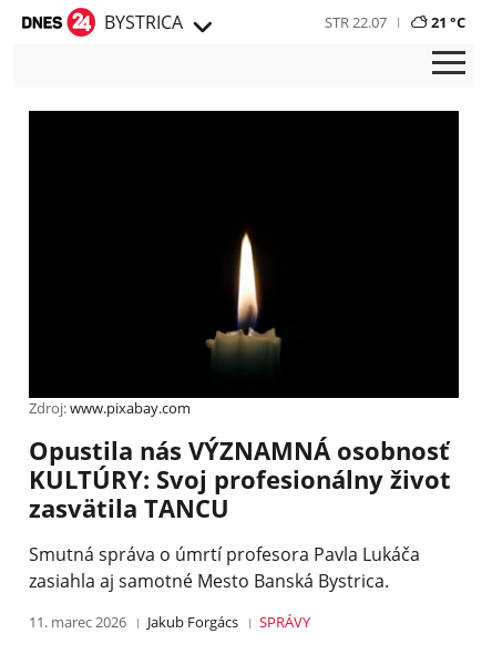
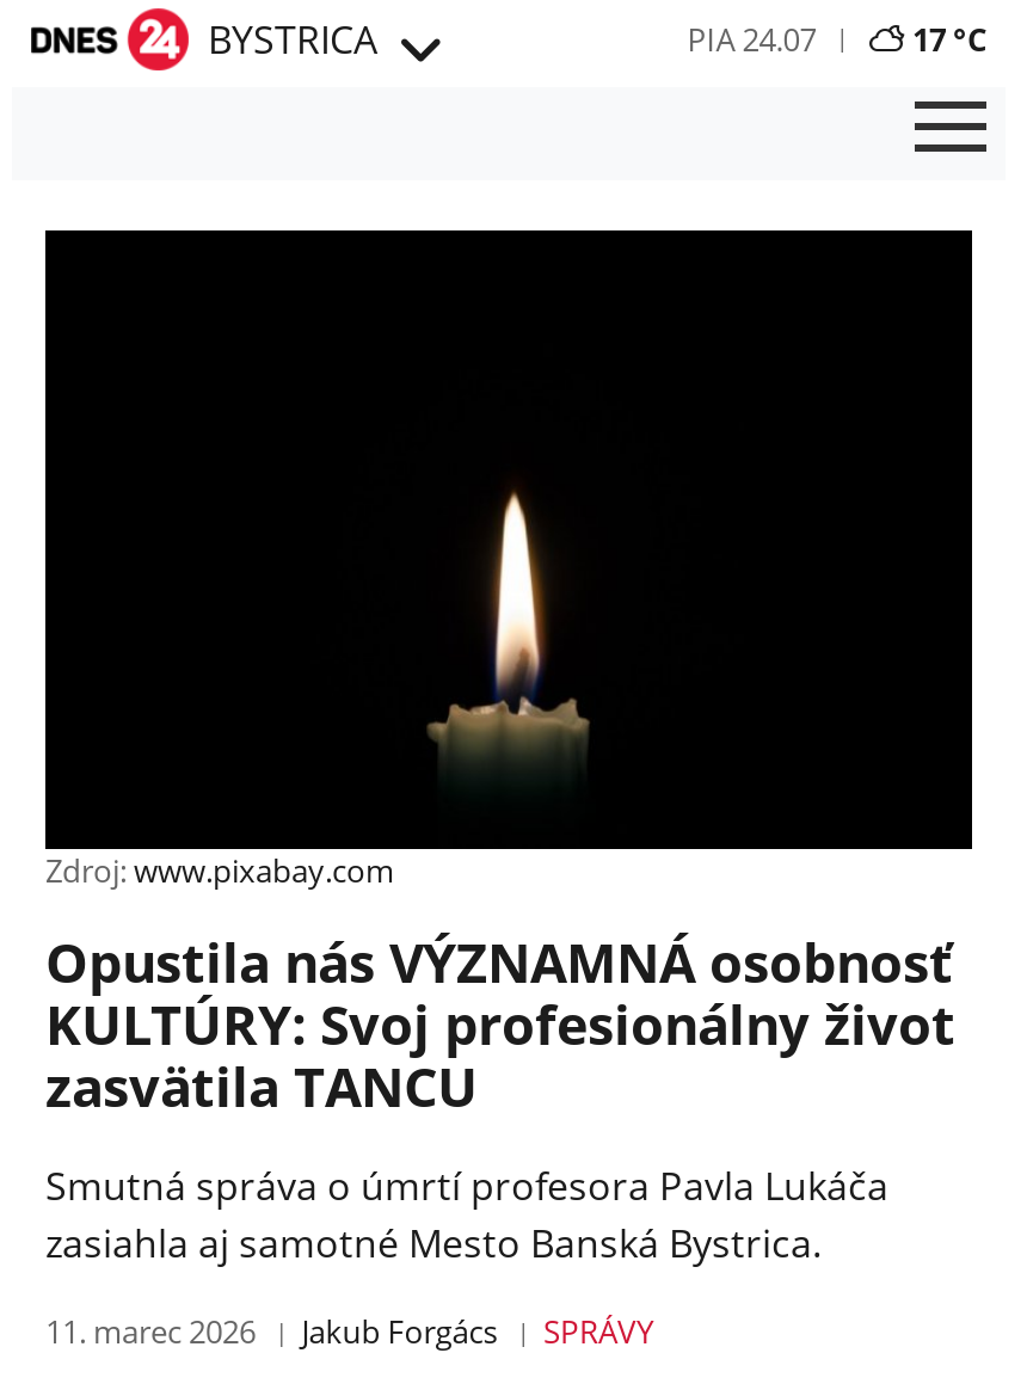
- STR 22.07
- 21 °C
+ PIA 24.07
+ 17 °C
